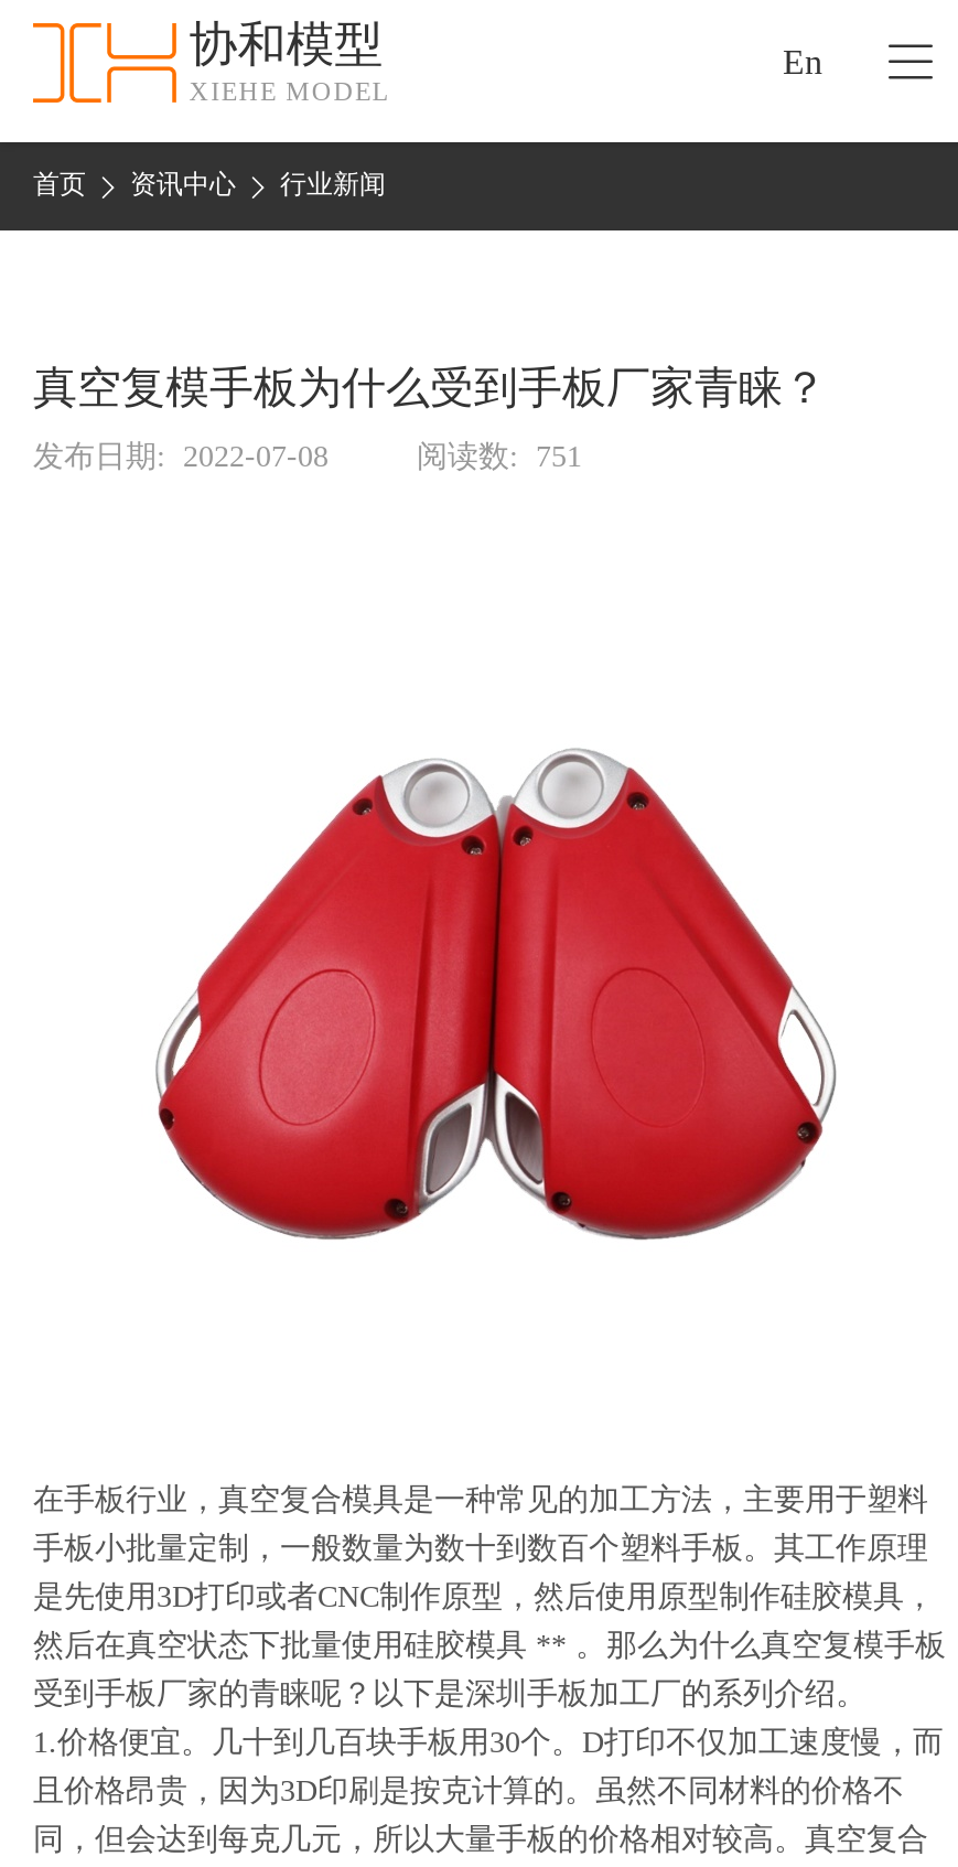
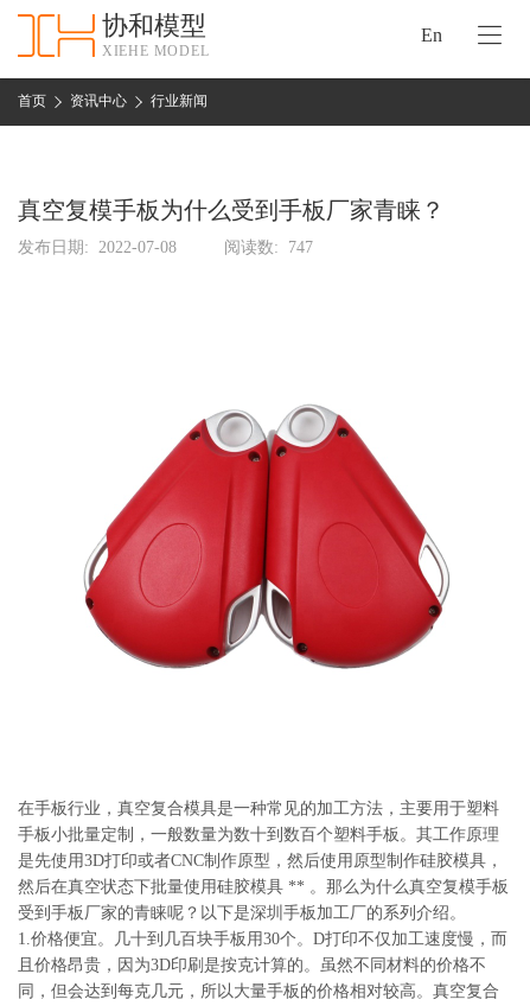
- 阅读数: 751
+ 阅读数: 747
